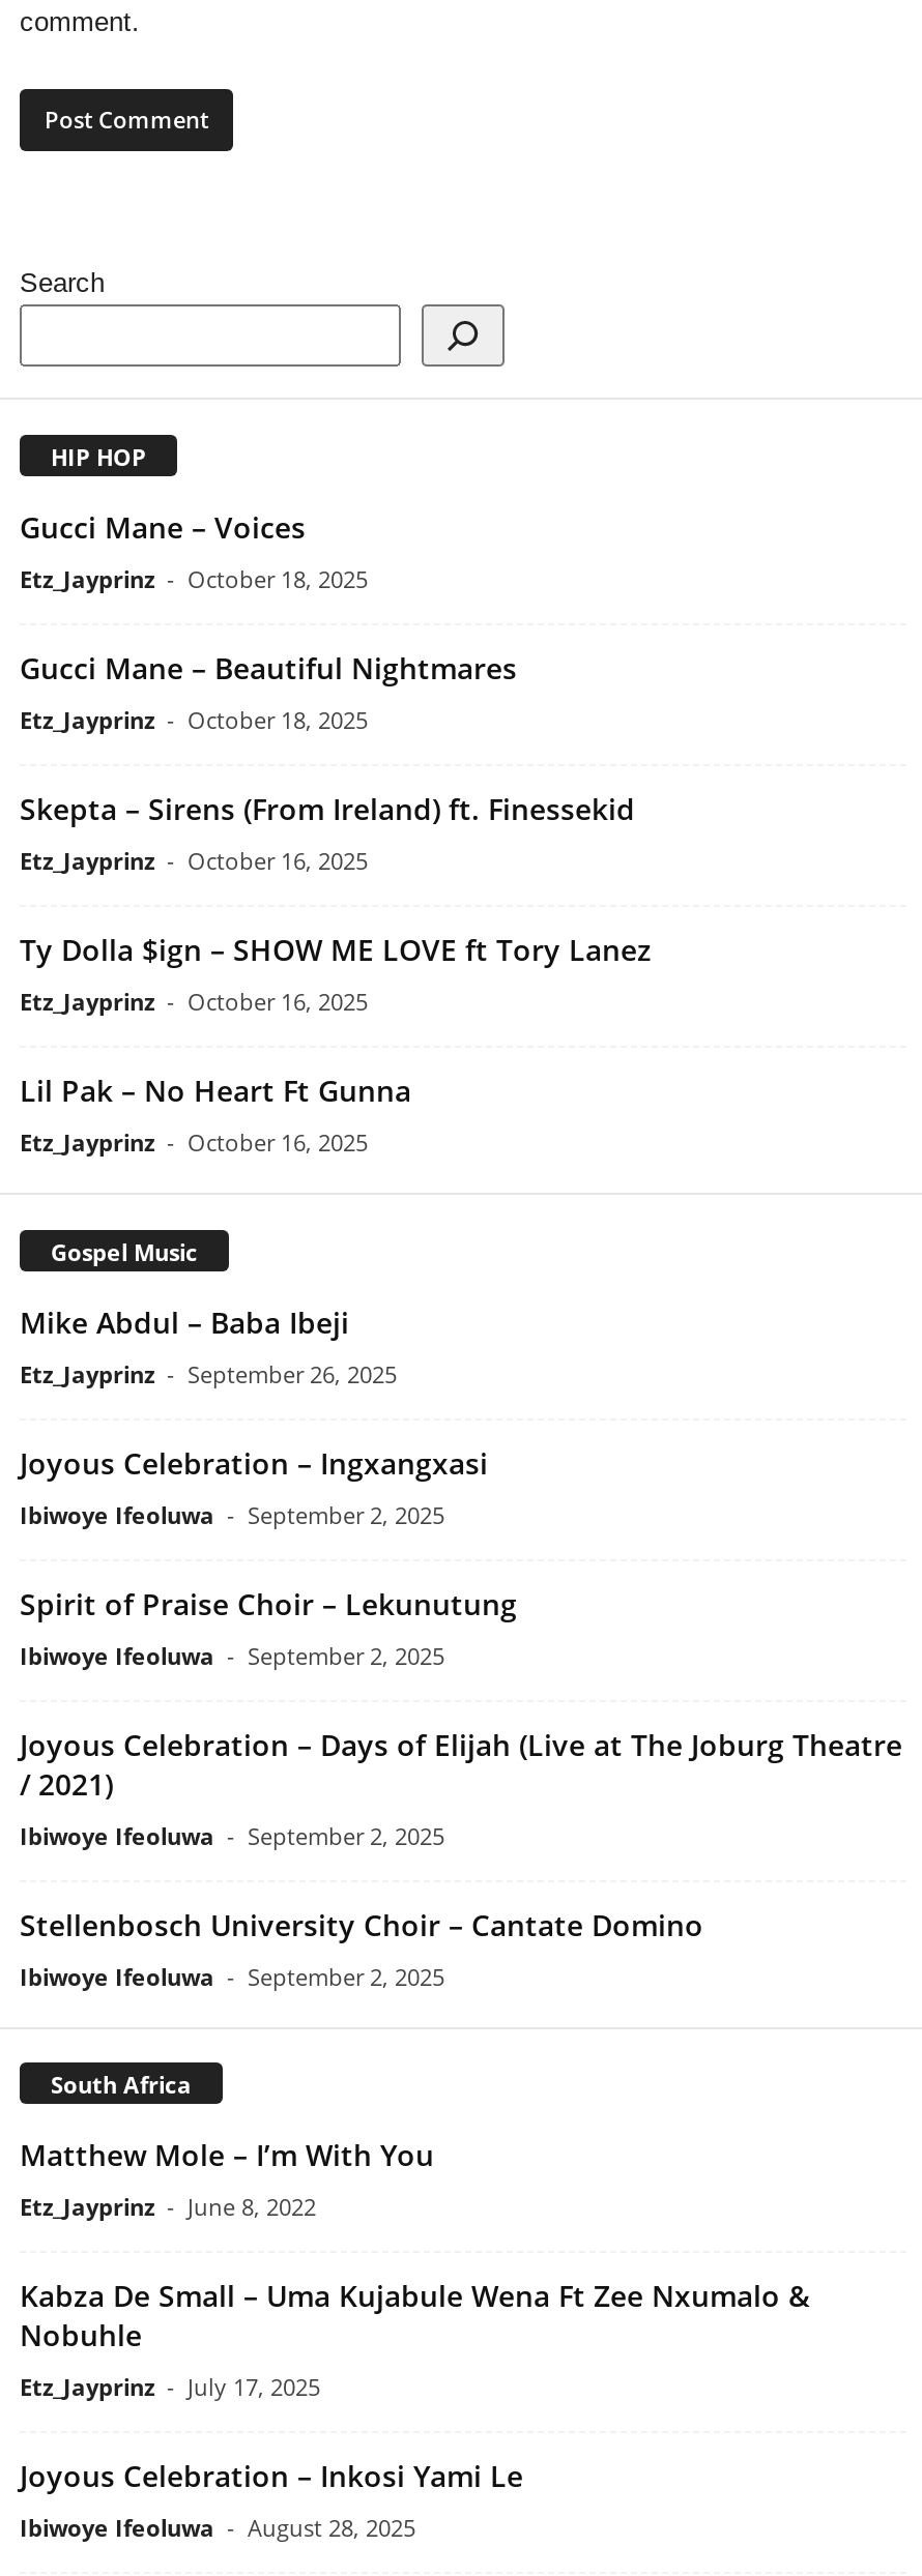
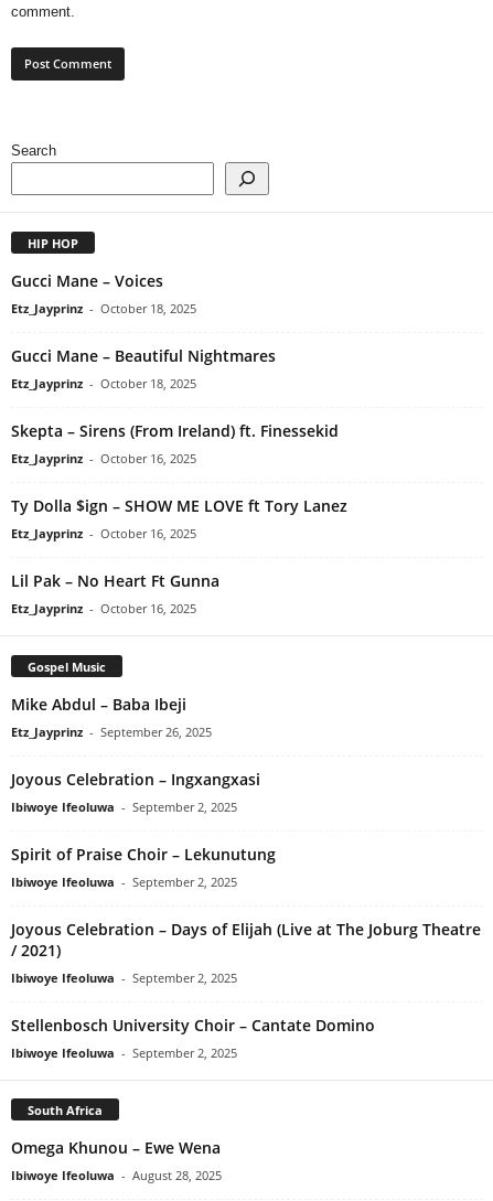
- Matthew Mole – I’m With You
- Etz_Jayprinz - June 8, 2022
- Kabza De Small – Uma Kujabule Wena Ft Zee Nxumalo &
- Nobuhle
- Etz_Jayprinz - July 17, 2025
- Joyous Celebration – Inkosi Yami Le
+ Omega Khunou – Ewe Wena
